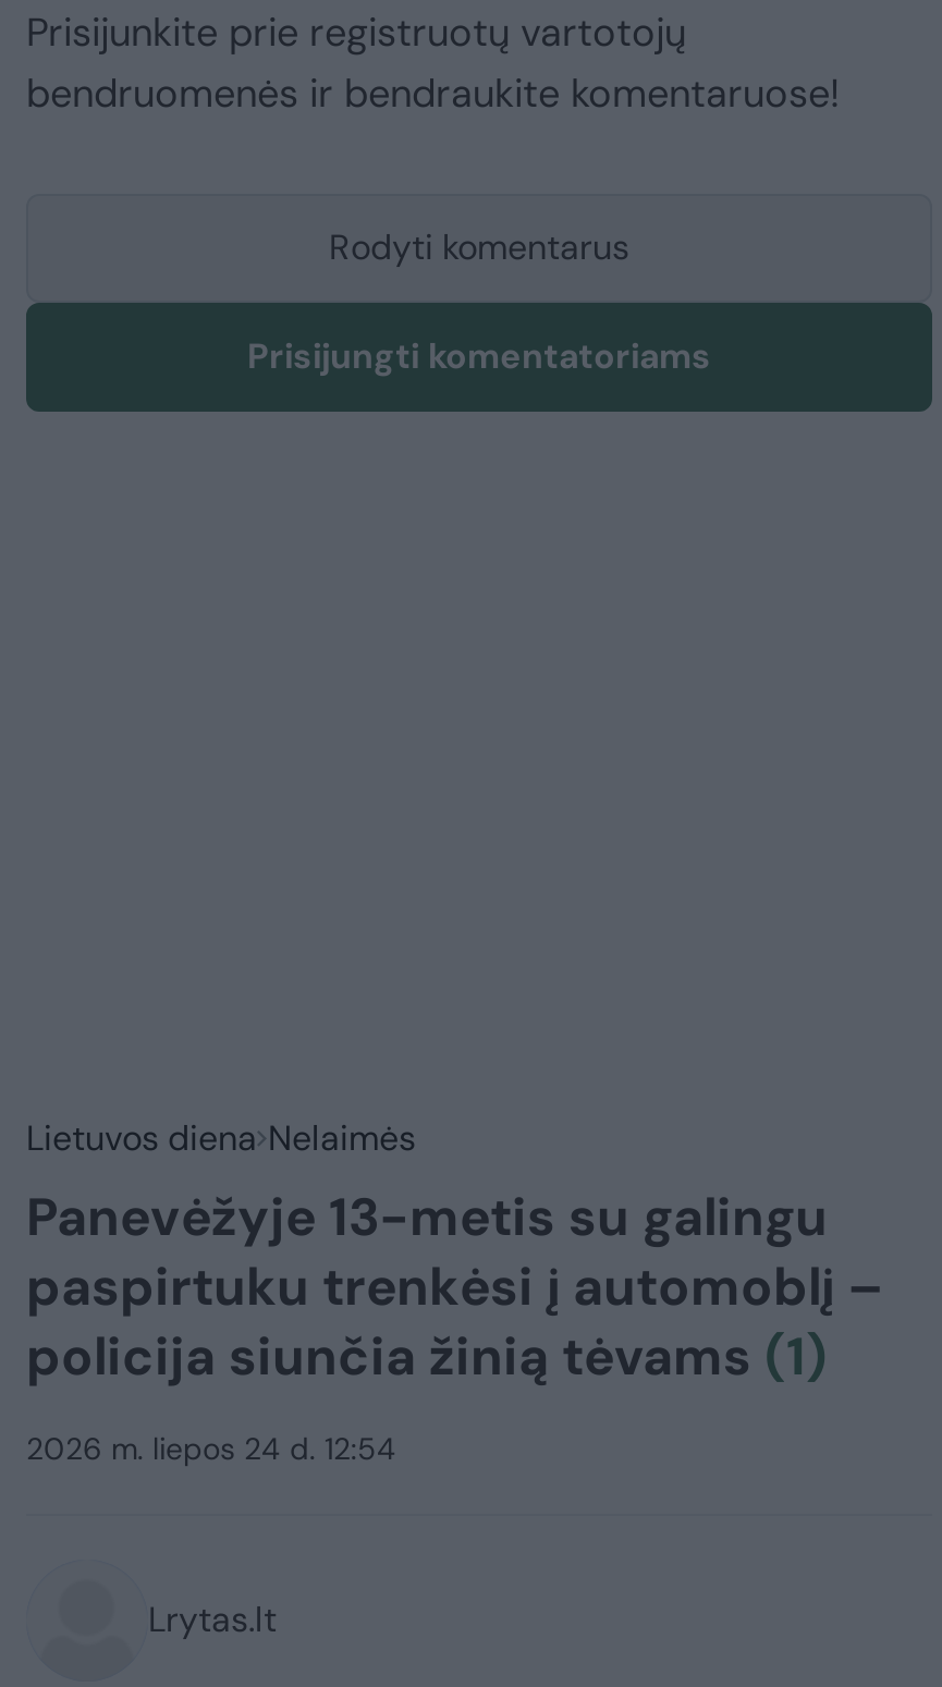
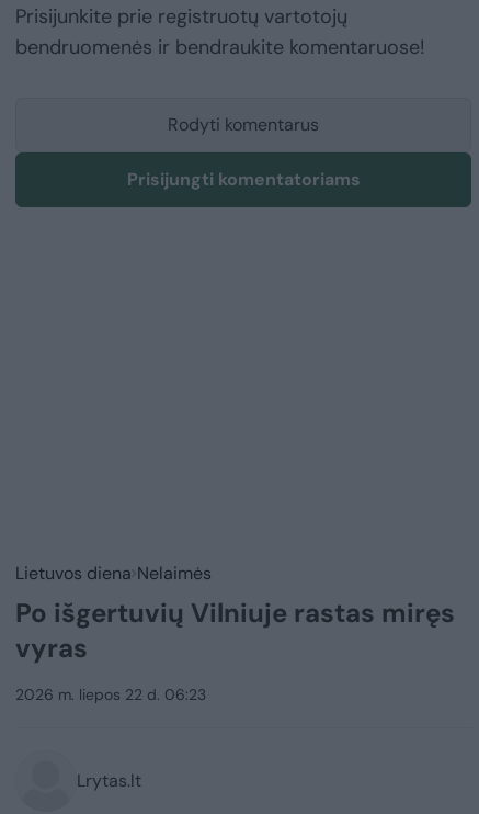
- Panevėžyje 13-metis su galingu
- paspirtuku trenkėsi į automoblį –
- policija siunčia žinią tėvams (1)
+ Po išgertuvių Vilniuje rastas miręs
+ vyras

- 2026 m. liepos 24 d. 12:54
+ 2026 m. liepos 22 d. 06:23
